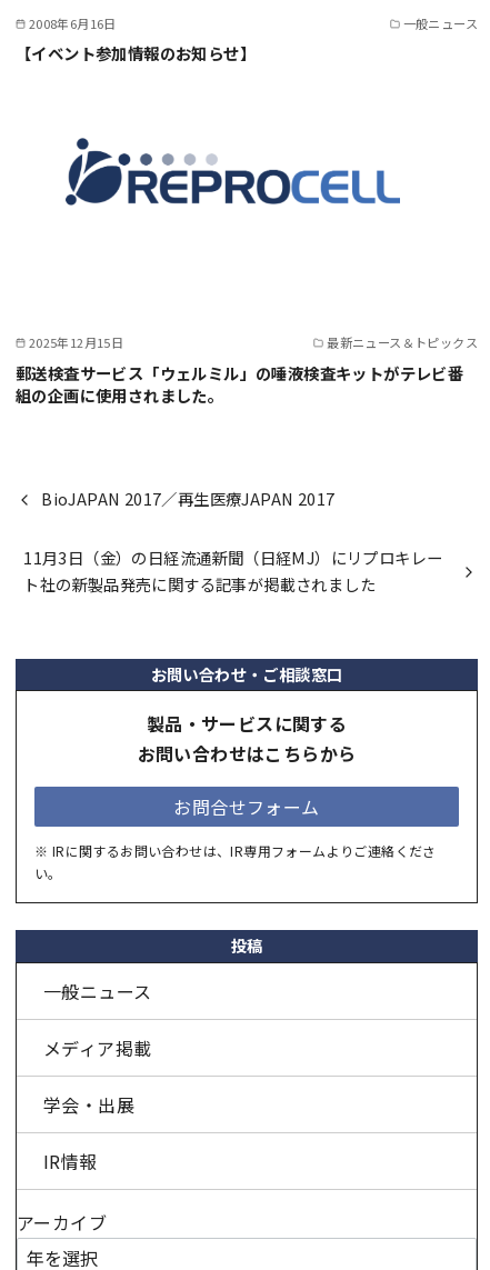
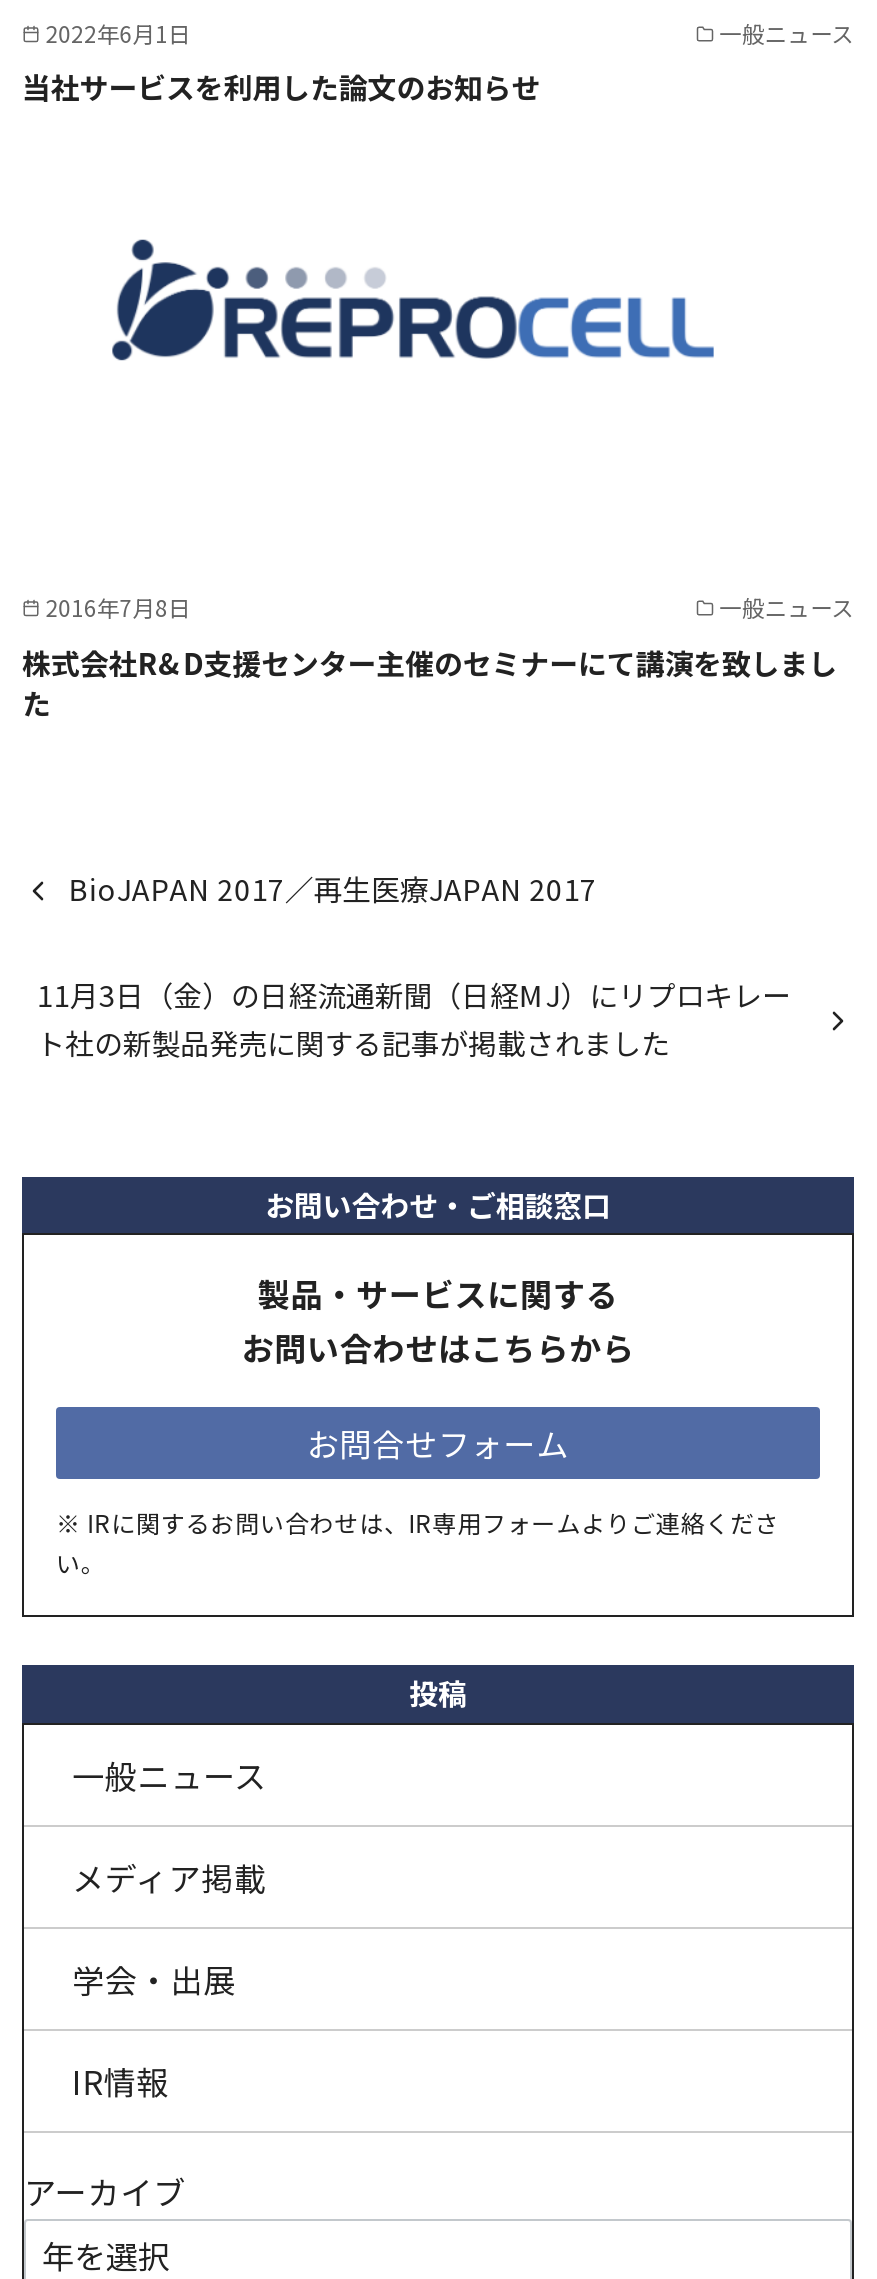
- 2008年6月16日
+ 2022年6月1日

- 【イベント参加情報のお知らせ】
+ 当社サービスを利用した論文のお知らせ

- 2025年12月15日
- 最新ニュース＆トピックス
- 郵送検査サービス「ウェルミル」の唾液検査キットがテレビ番
- 組の企画に使用されました。
+ 2016年7月8日
+ 一般ニュース
+ 株式会社R&D支援センター主催のセミナーにて講演を致しまし
+ た
